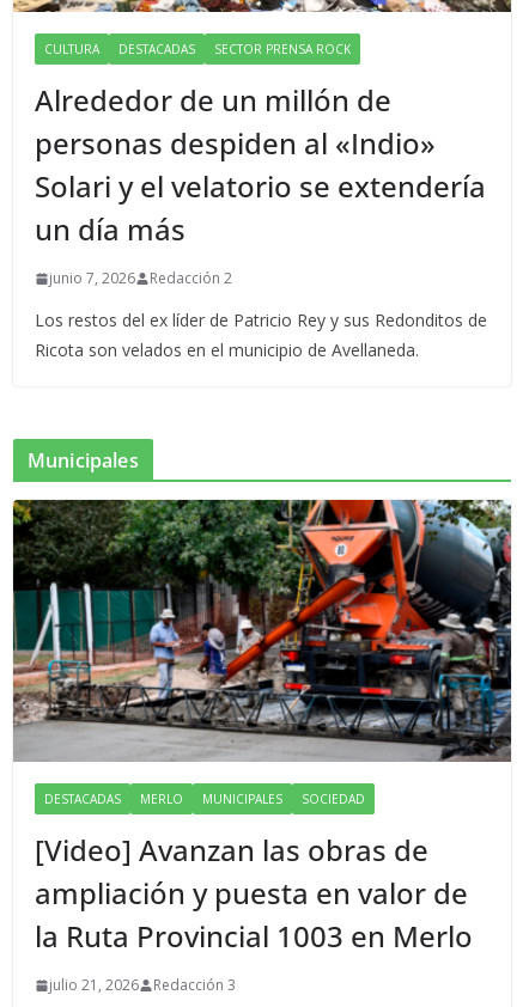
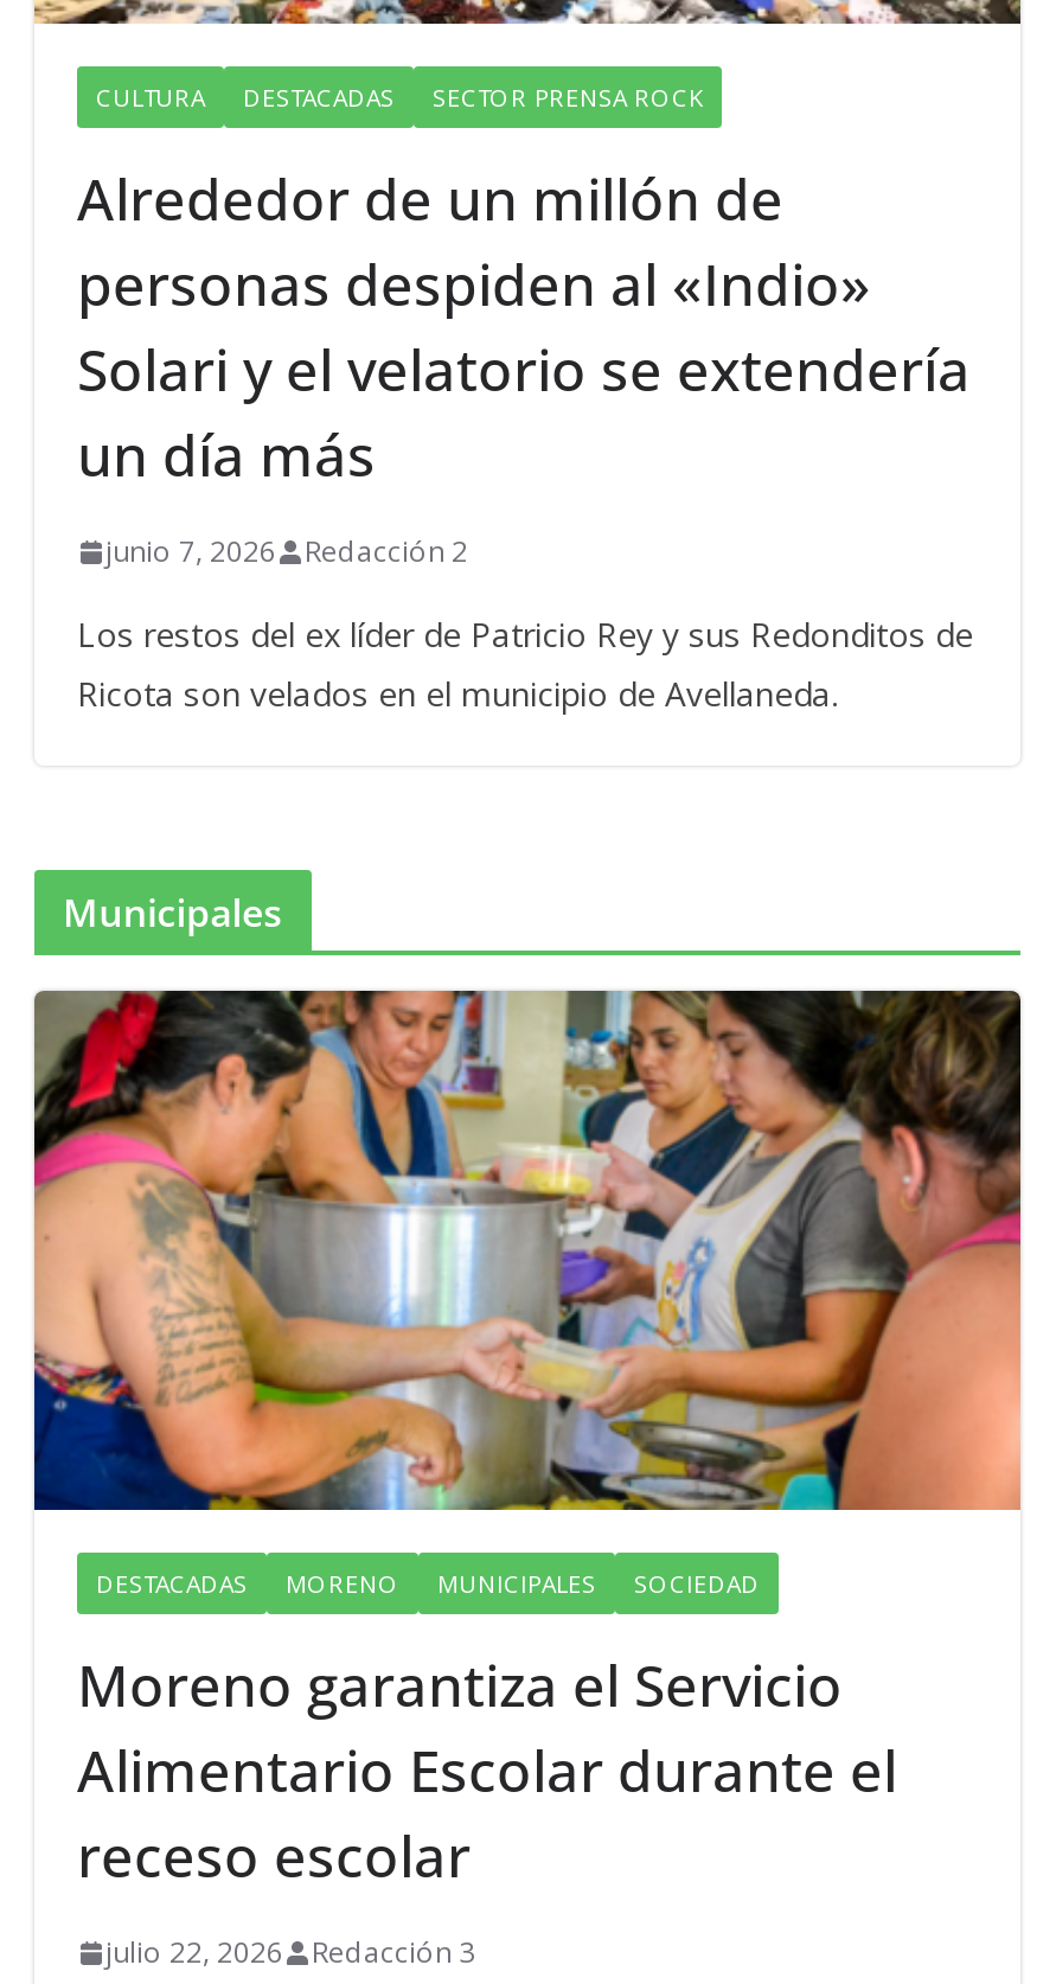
- [image]
- MERLO
+ [image]
+ MORENO

- [Video] Avanzan las obras de
- ampliación y puesta en valor de
- la Ruta Provincial 1003 en Merlo
+ Moreno garantiza el Servicio
+ Alimentario Escolar durante el
+ receso escolar

- julio 21, 2026 Redacción 3
+ julio 22, 2026 Redacción 3
